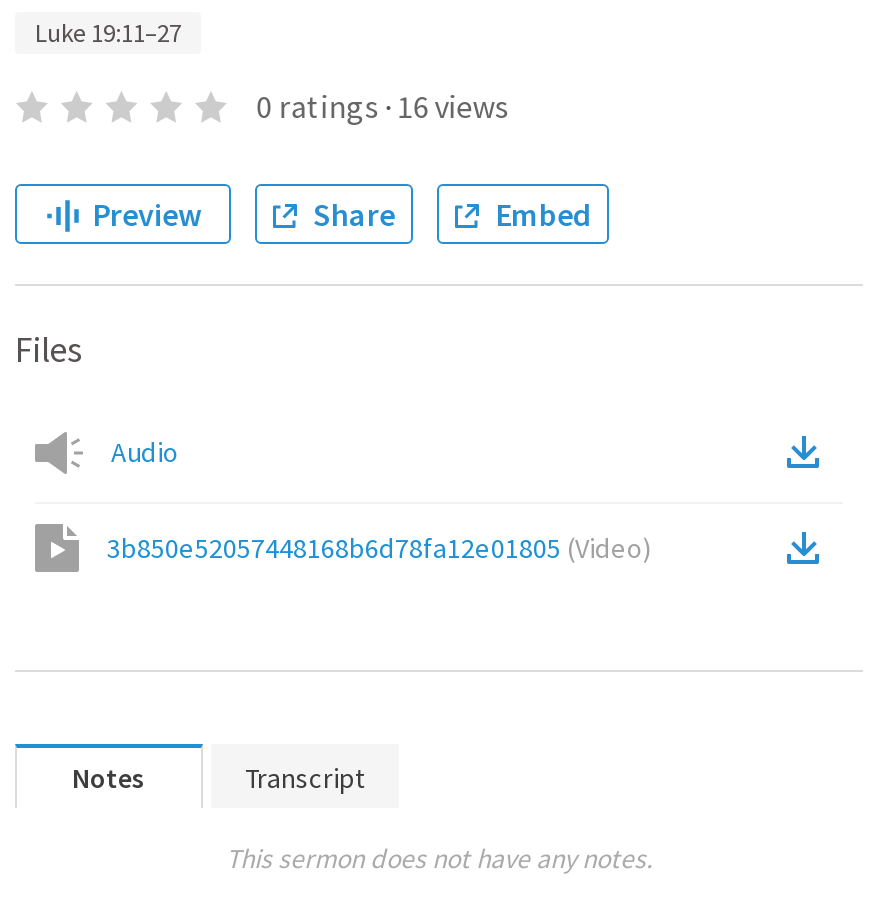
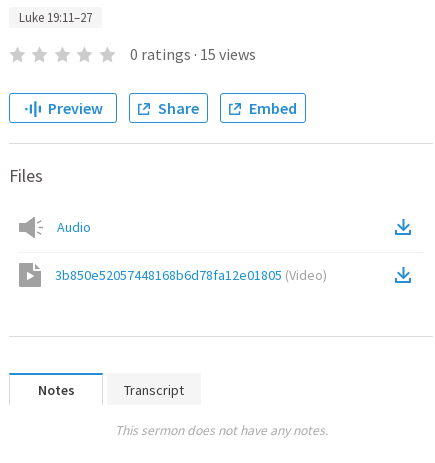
- 0 ratings · 16 views
+ 0 ratings · 15 views
